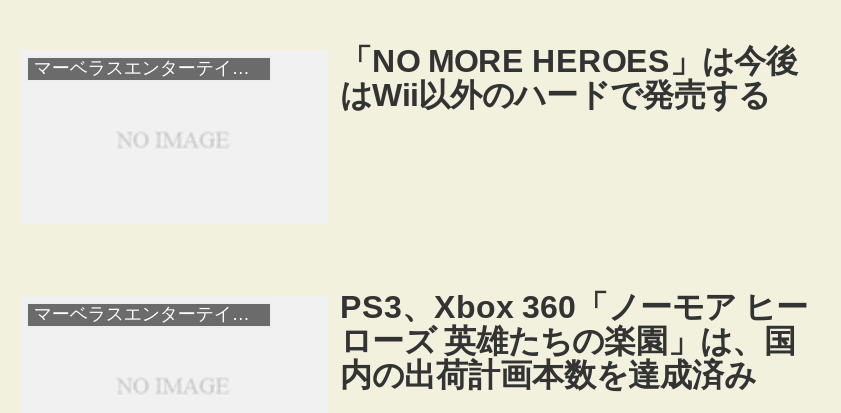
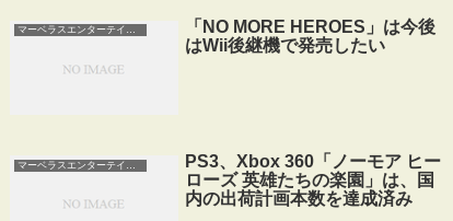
- はWii以外のハードで発売する
+ はWii後継機で発売したい
